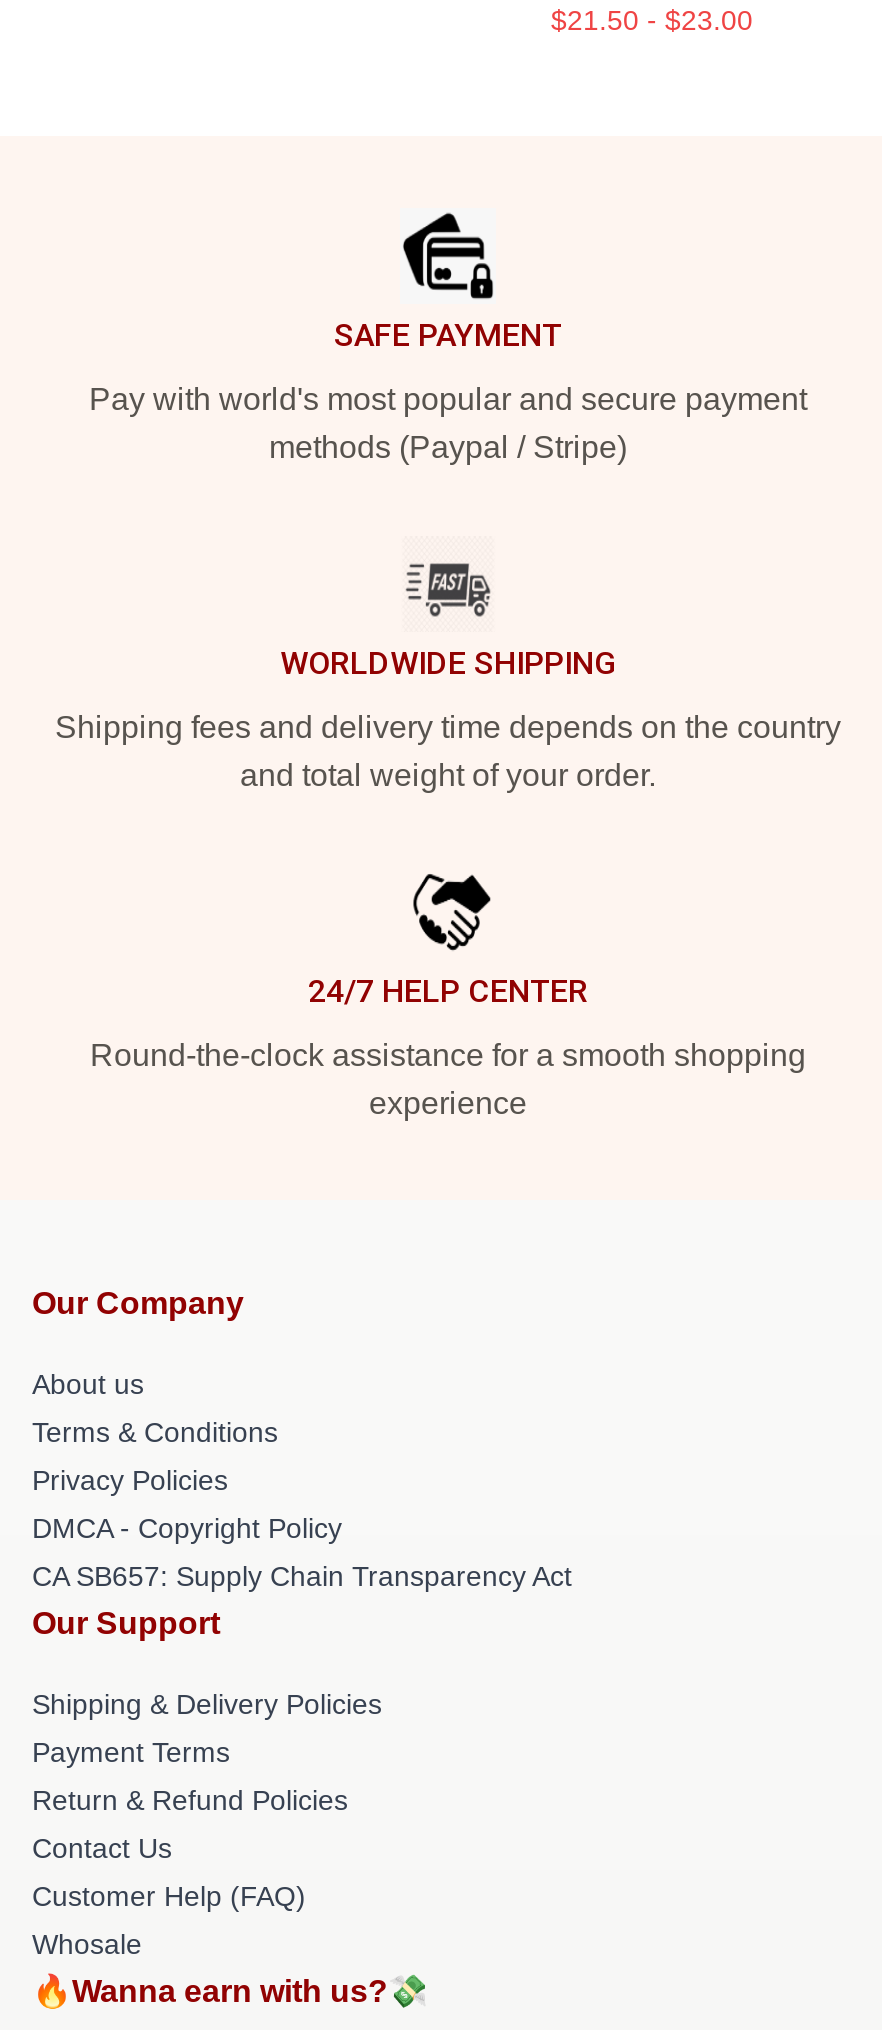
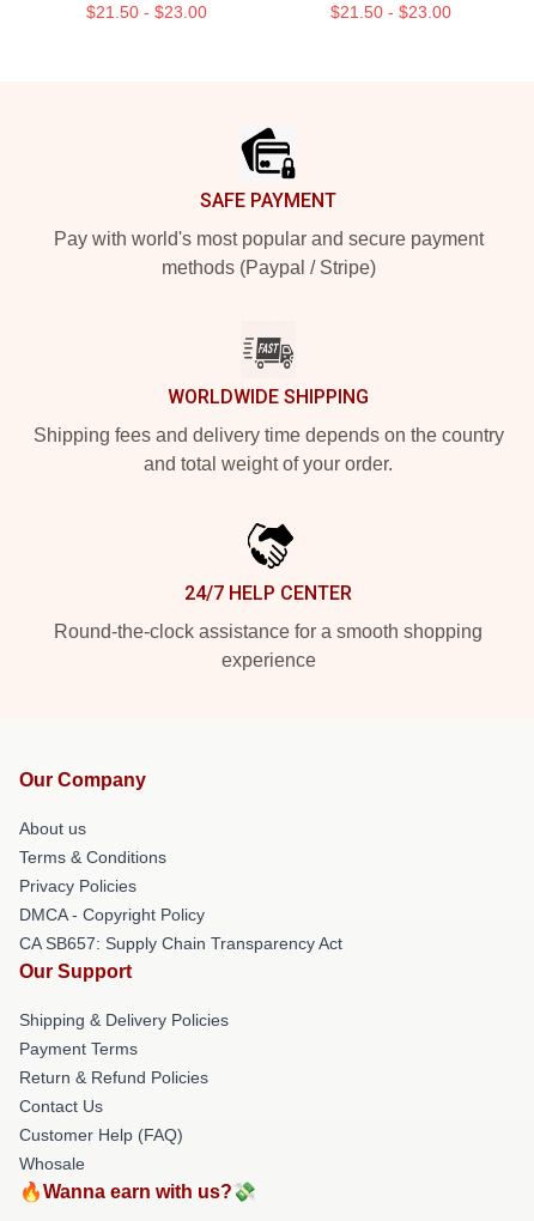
+ $21.50 - $23.00
